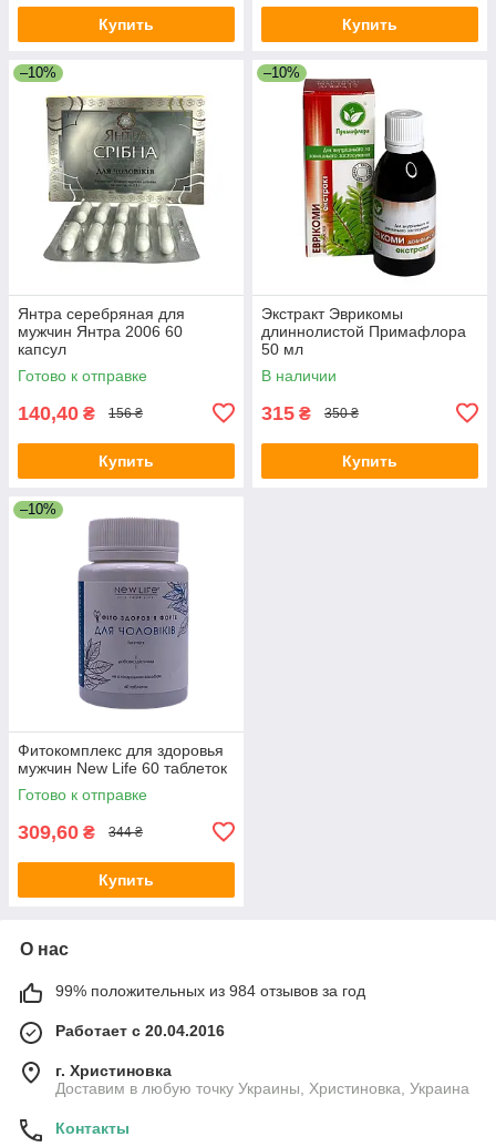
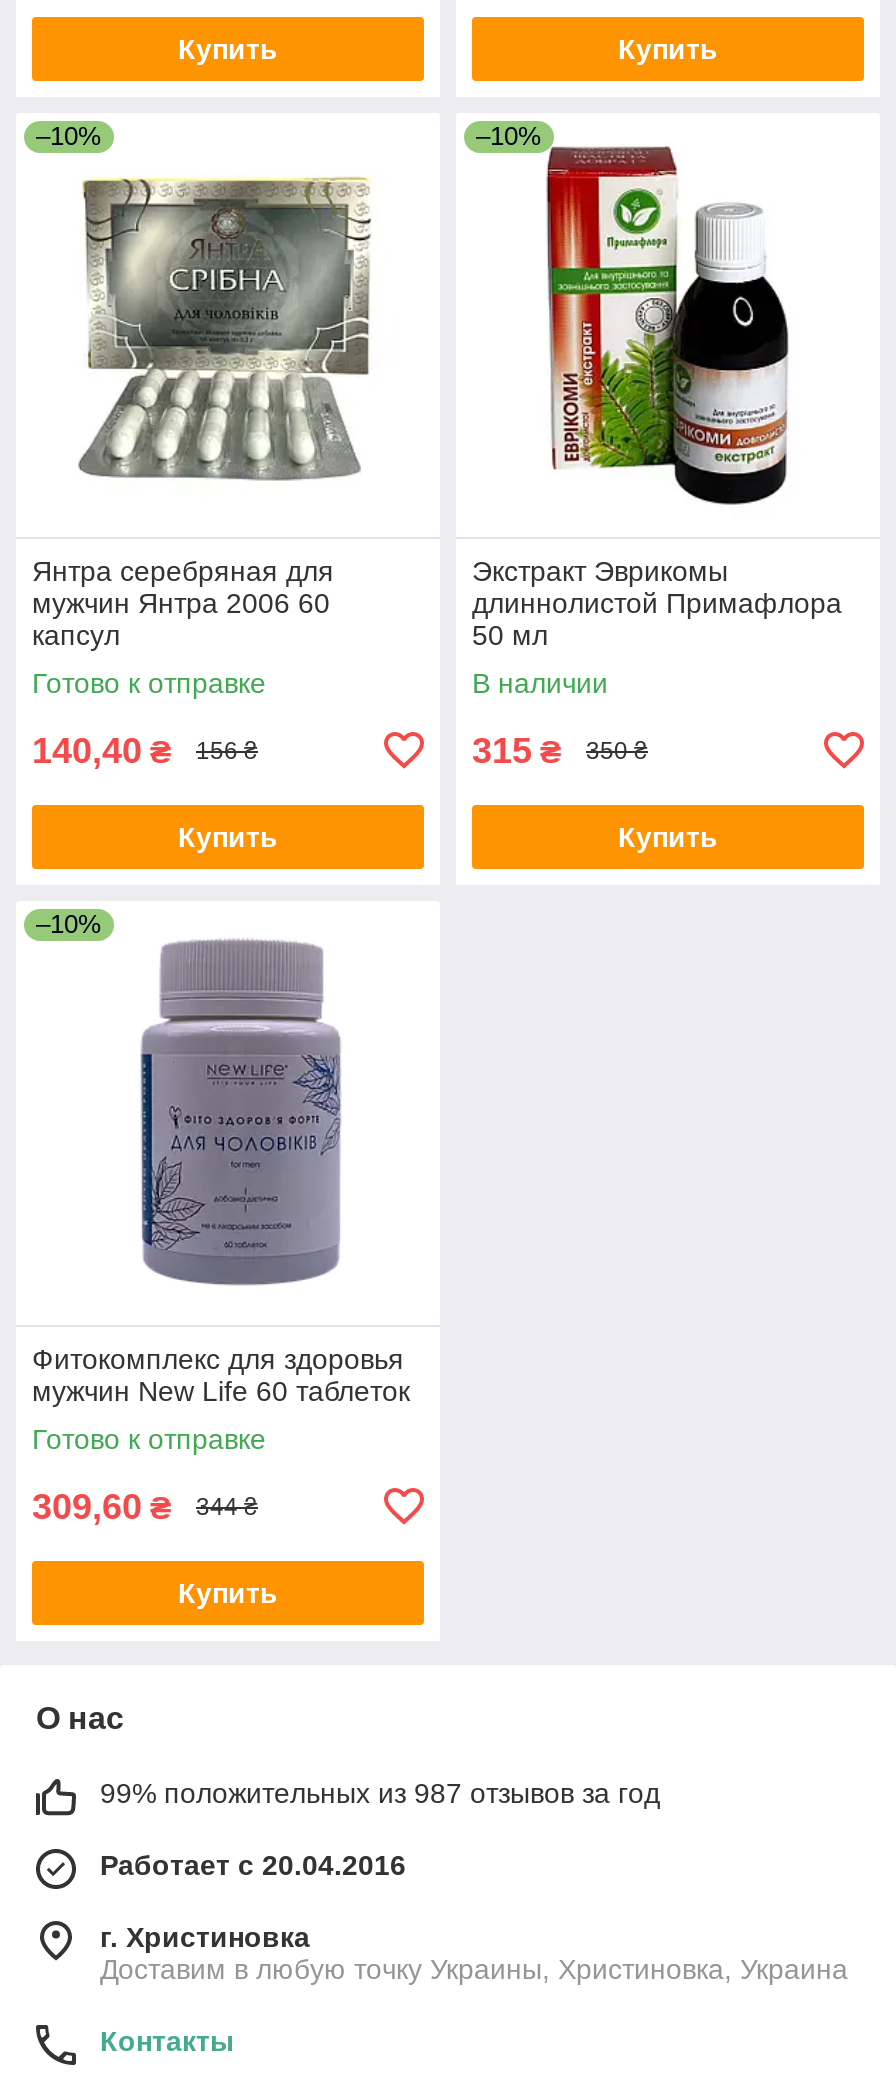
- 99% положительных из 984 отзывов за год
+ 99% положительных из 987 отзывов за год
